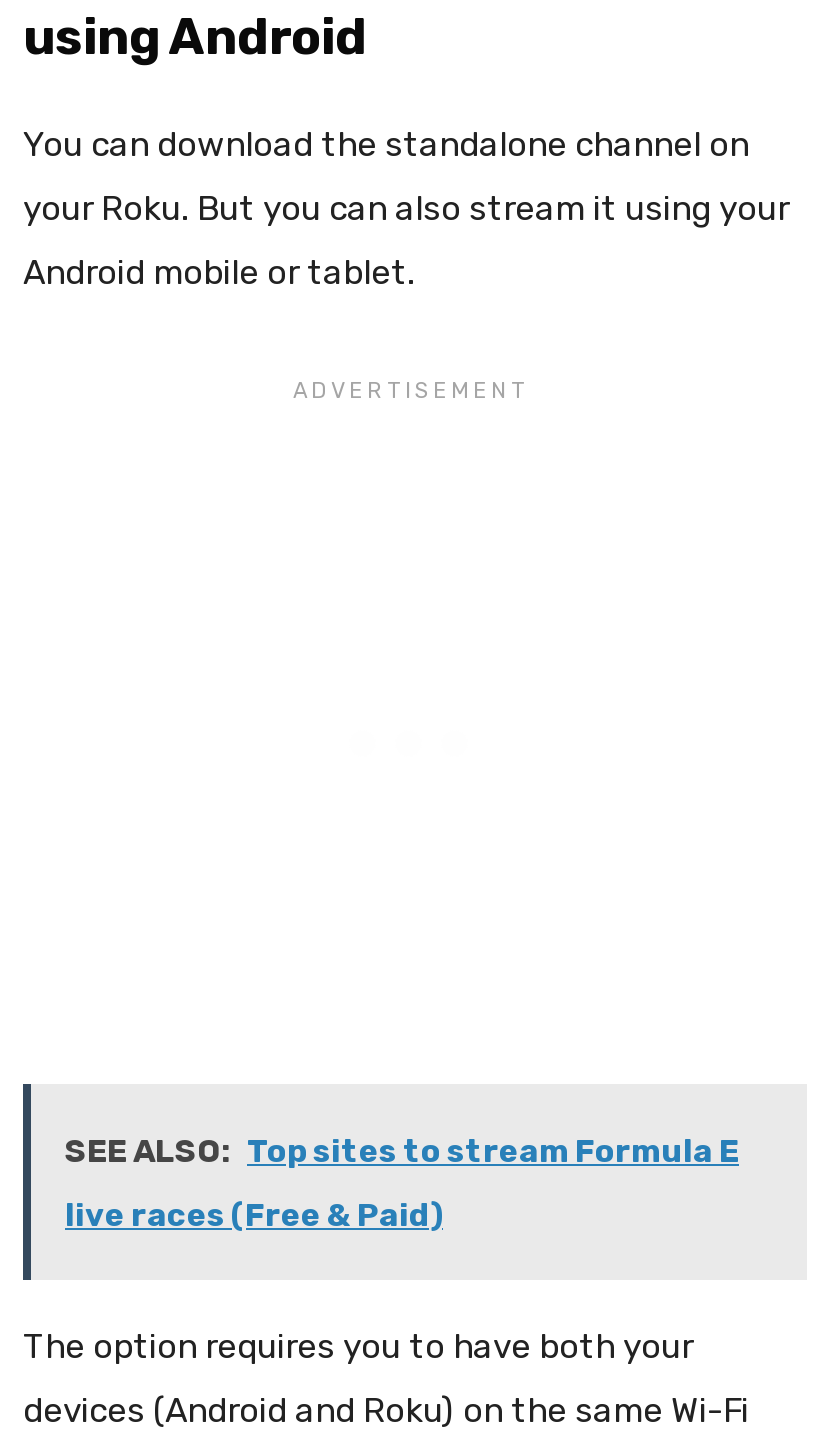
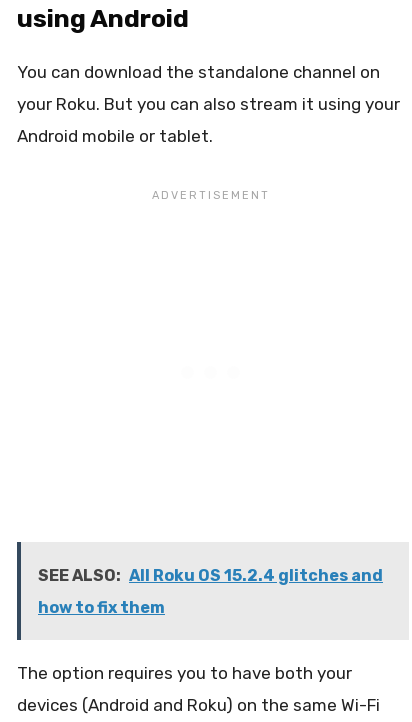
- SEE ALSO: Top sites to stream Formula E
+ SEE ALSO: All Roku OS 15.2.4 glitches and

- live races (Free & Paid)
+ how to fix them
